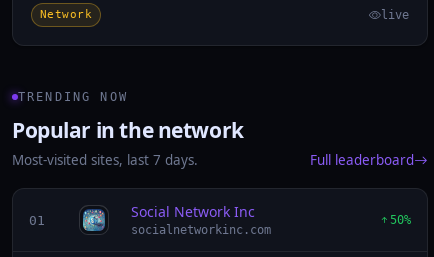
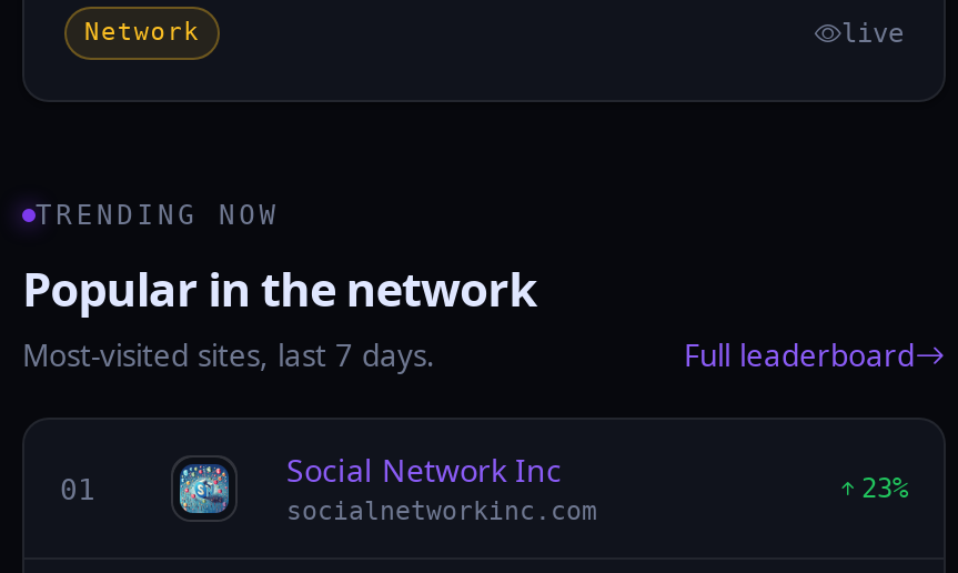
- 50%
+ 23%
